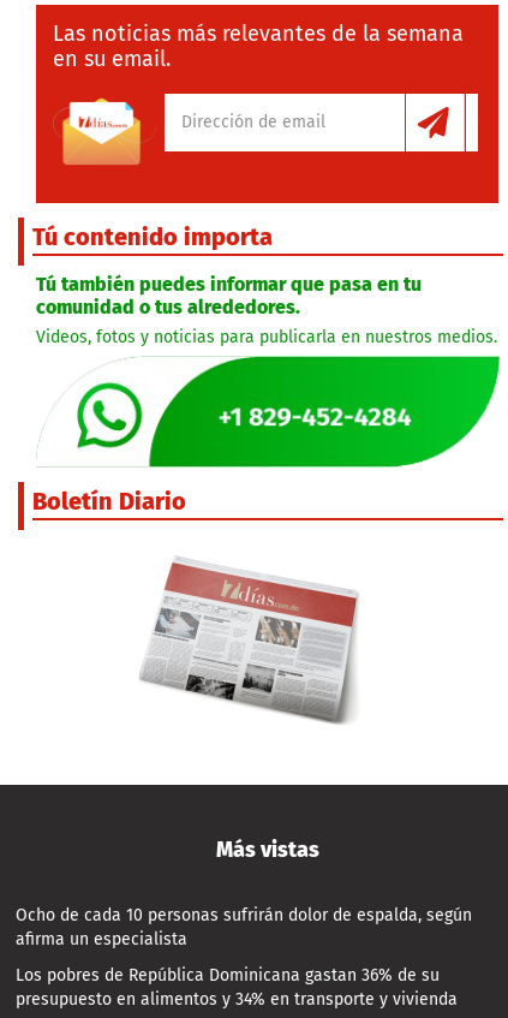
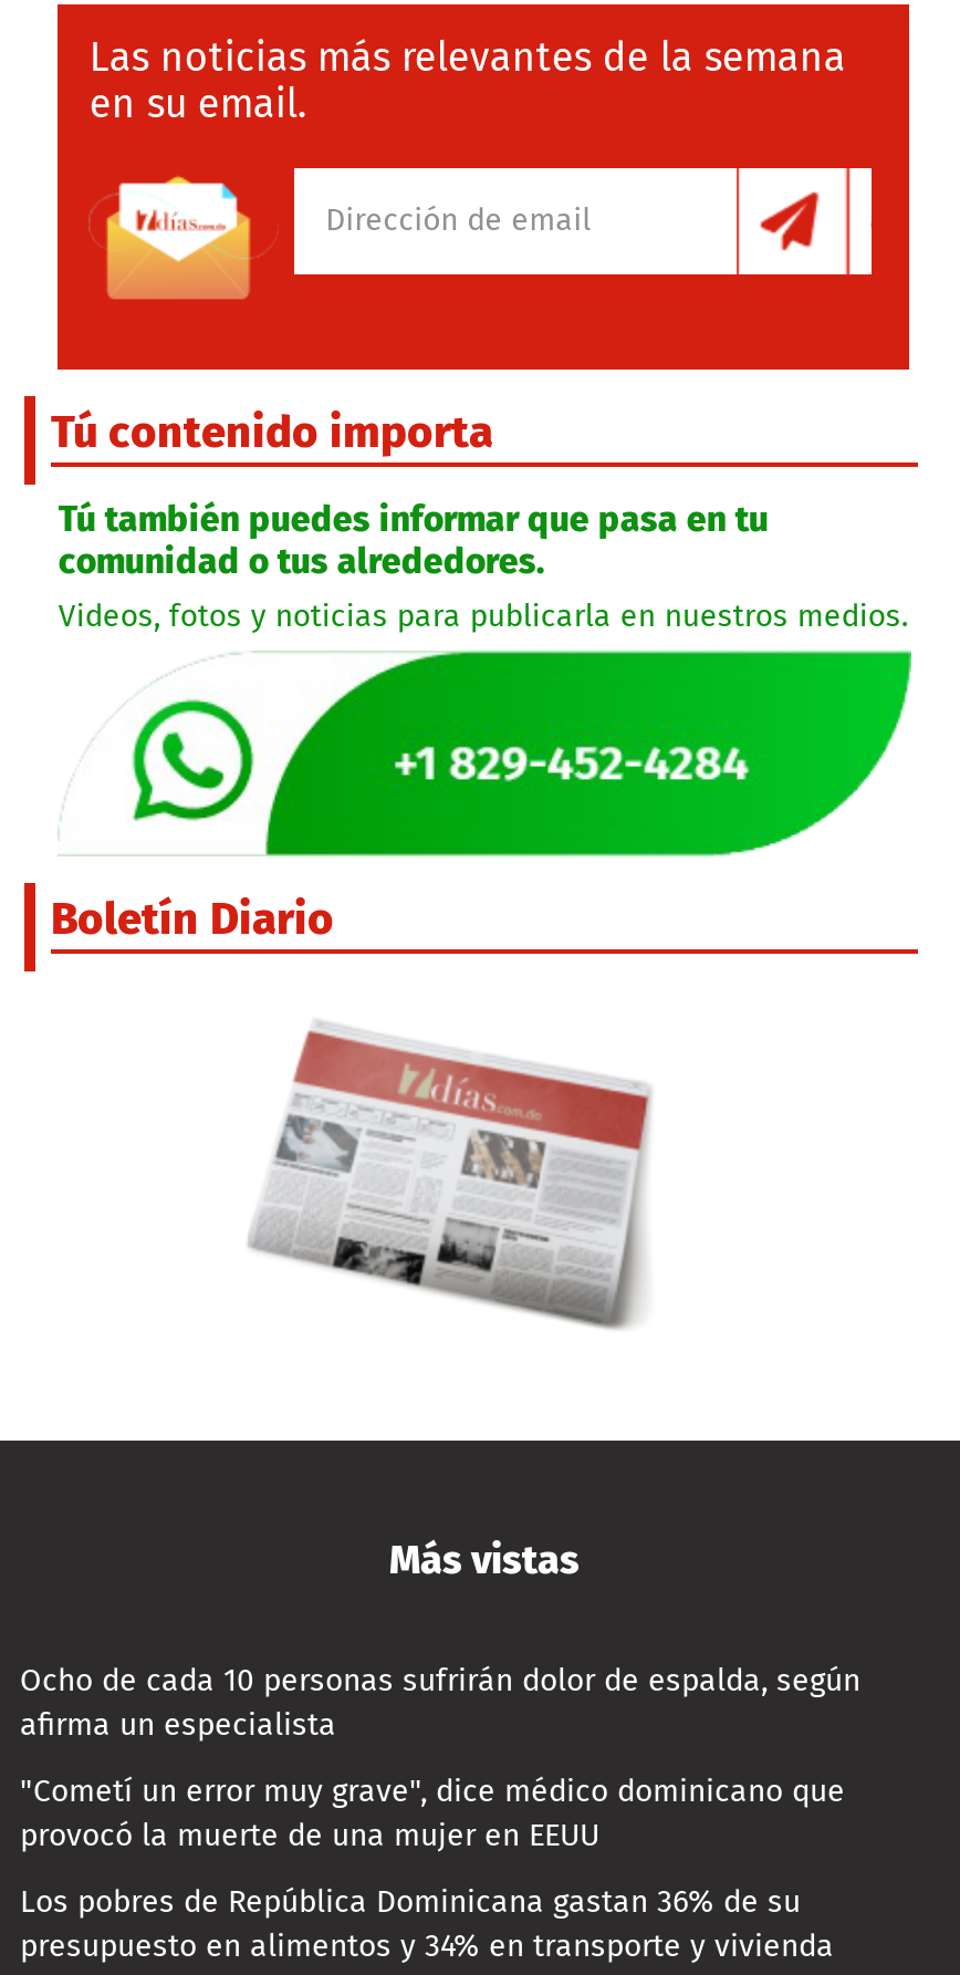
+ "Cometí un error muy grave", dice médico dominicano que
+ provocó la muerte de una mujer en EEUU
